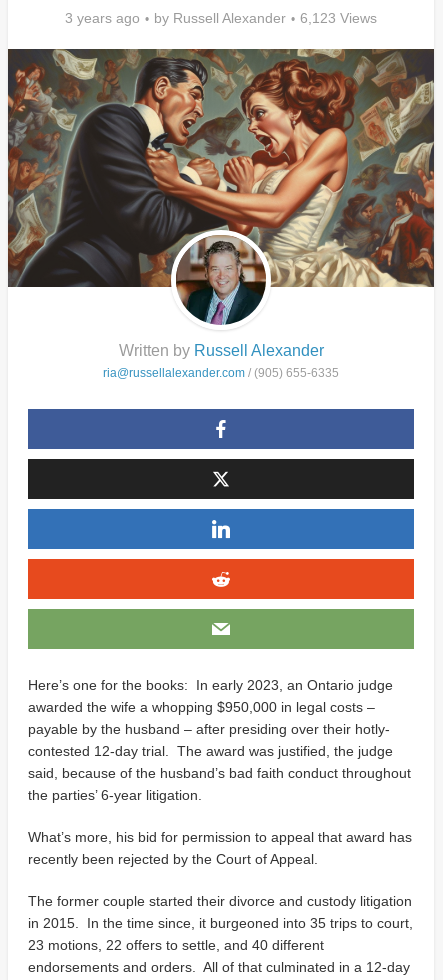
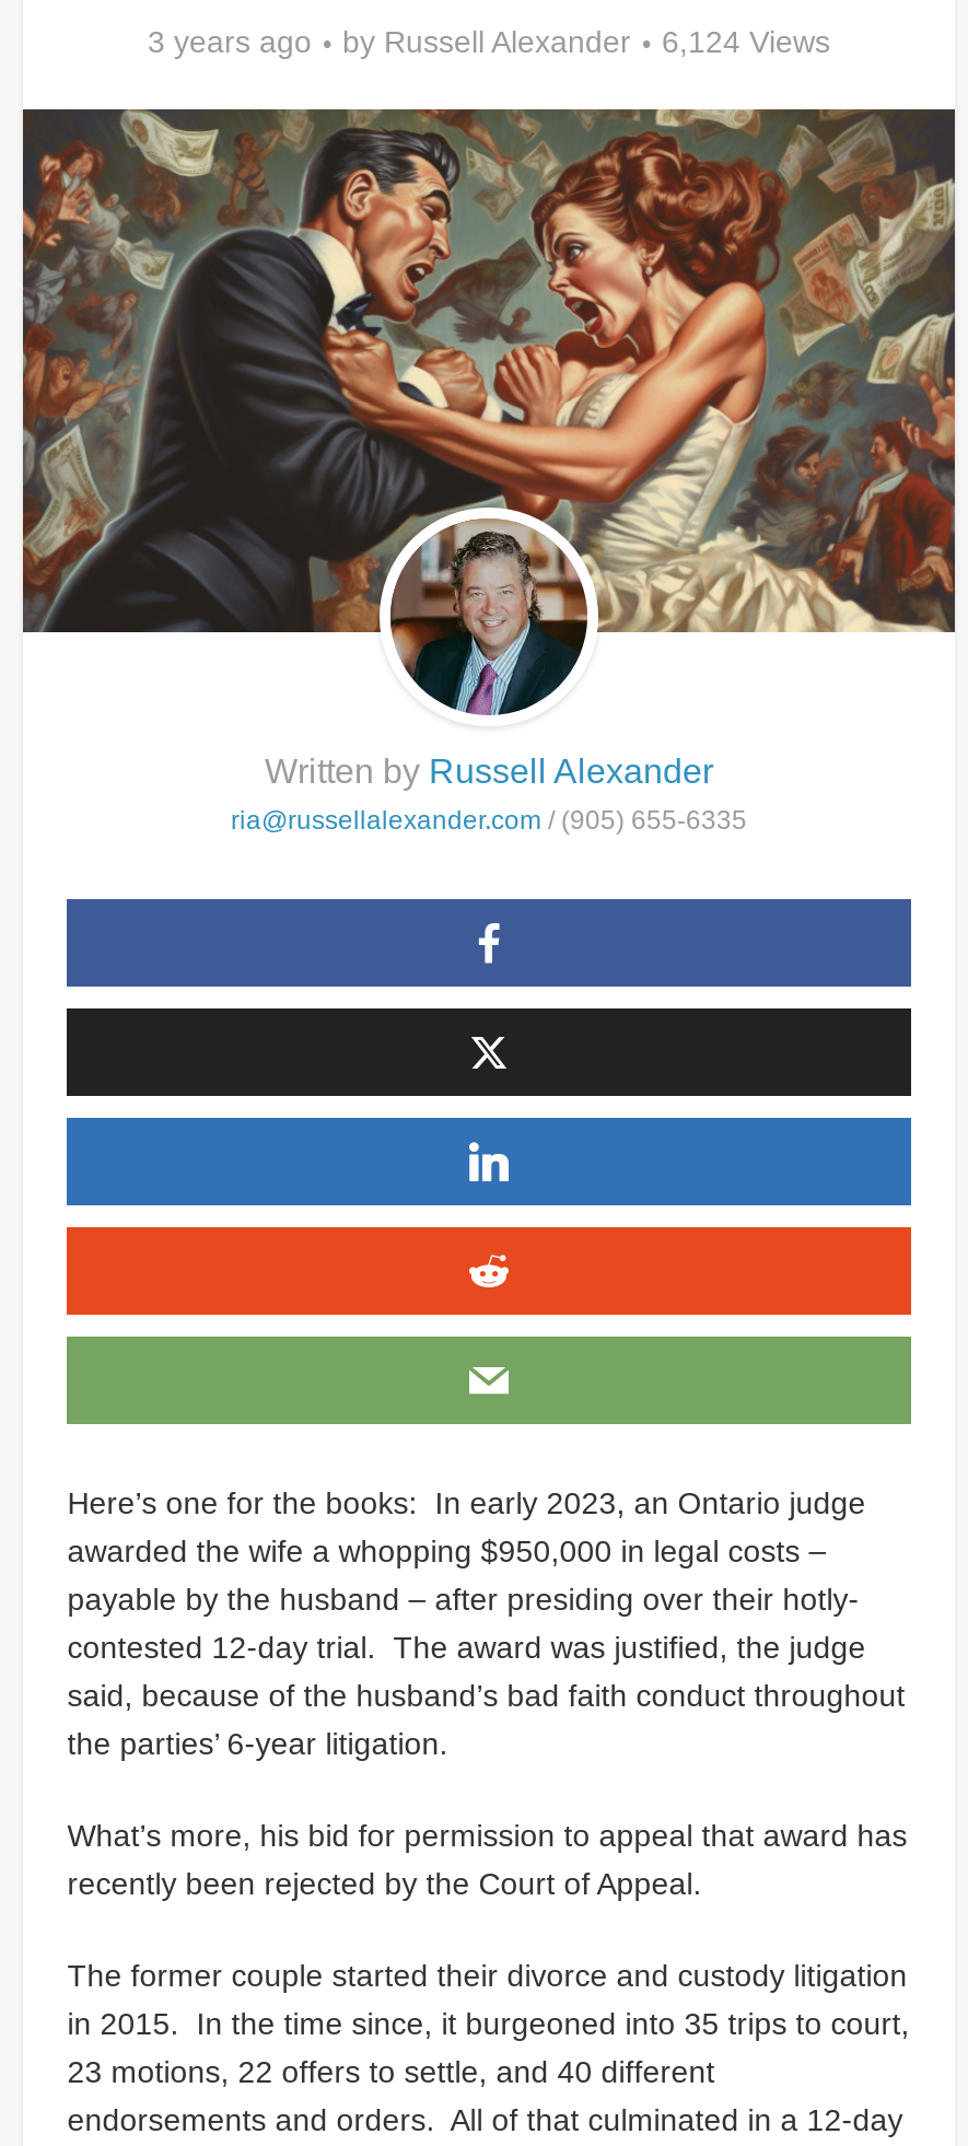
- 3 years ago by Russell Alexander 6,123 Views
+ 3 years ago by Russell Alexander 6,124 Views
